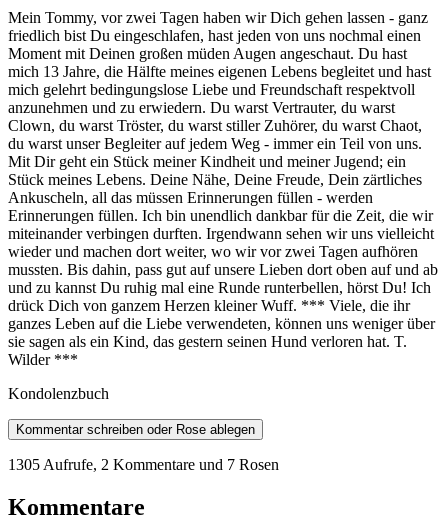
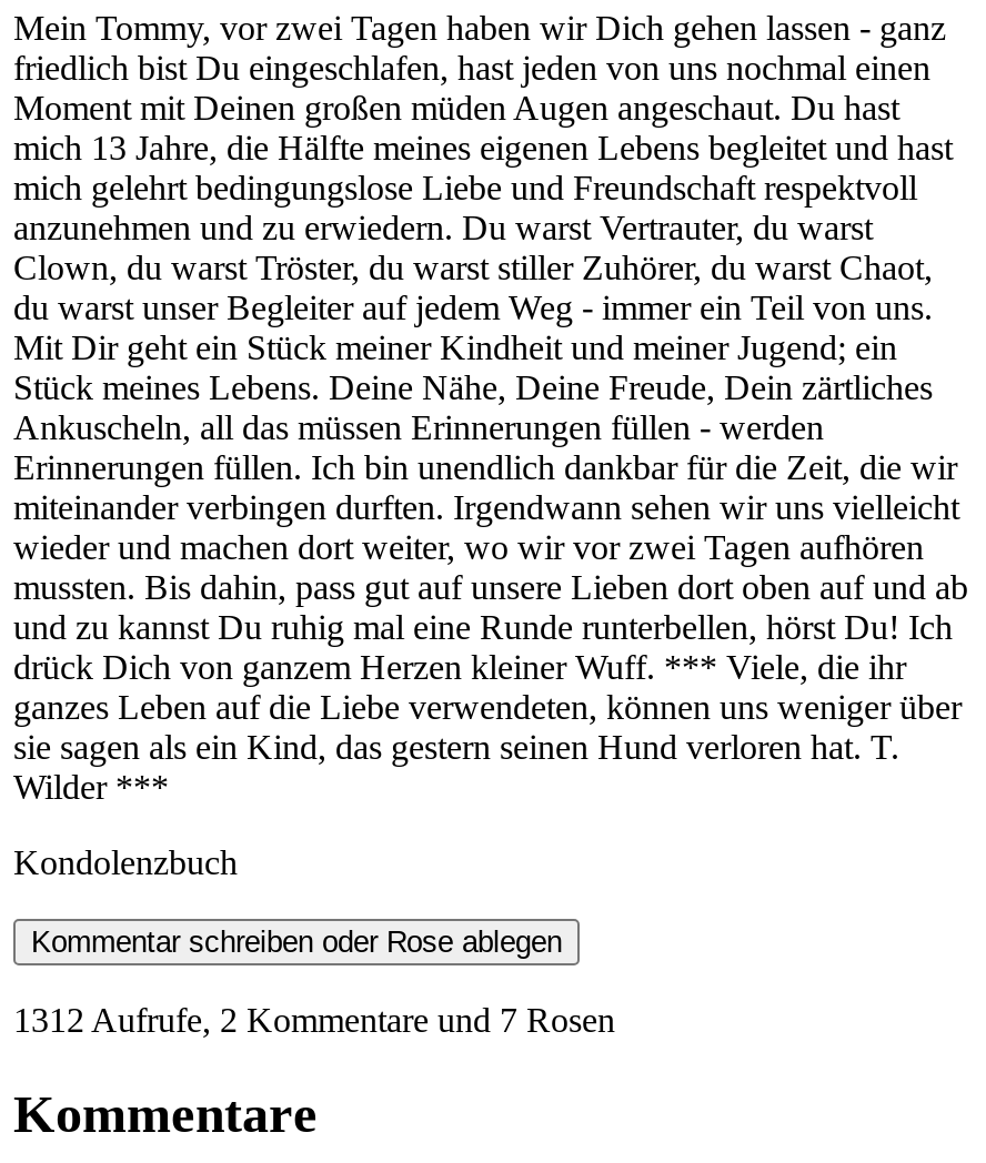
- 1305 Aufrufe, 2 Kommentare und 7 Rosen
+ 1312 Aufrufe, 2 Kommentare und 7 Rosen
